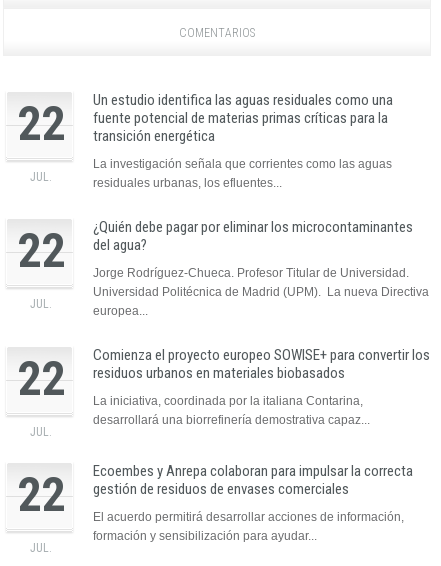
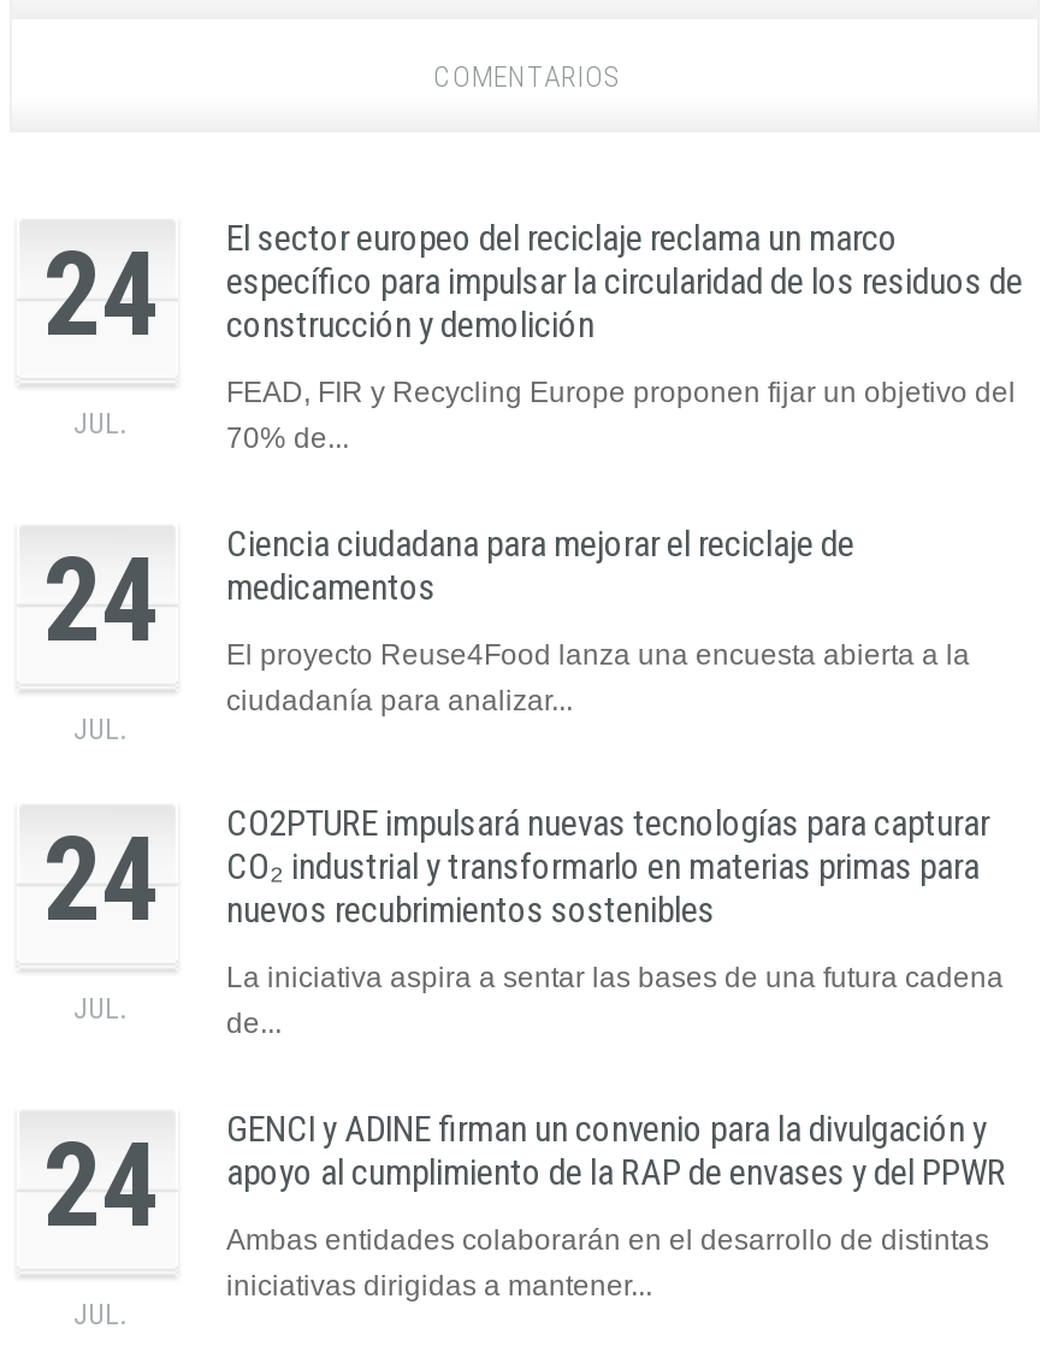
- 22
+ 24

- Un estudio identifica las aguas residuales como una
- fuente potencial de materias primas críticas para la
- transición energética
+ El sector europeo del reciclaje reclama un marco
+ específico para impulsar la circularidad de los residuos de
+ construcción y demolición

- La investigación señala que corrientes como las aguas
- residuales urbanas, los efluentes...
+ FEAD, FIR y Recycling Europe proponen fijar un objetivo del
+ 70% de...

- 22
+ 24

- ¿Quién debe pagar por eliminar los microcontaminantes
- del agua?
+ Ciencia ciudadana para mejorar el reciclaje de
+ medicamentos

- Jorge Rodríguez-Chueca. Profesor Titular de Universidad.
- Universidad Politécnica de Madrid (UPM). La nueva Directiva
- europea...
+ El proyecto Reuse4Food lanza una encuesta abierta a la
+ ciudadanía para analizar...

- 22
+ 24

- Comienza el proyecto europeo SOWISE+ para convertir los
- residuos urbanos en materiales biobasados
+ CO2PTURE impulsará nuevas tecnologías para capturar
+ CO₂ industrial y transformarlo en materias primas para
+ nuevos recubrimientos sostenibles

- La iniciativa, coordinada por la italiana Contarina,
- desarrollará una biorrefinería demostrativa capaz...
+ La iniciativa aspira a sentar las bases de una futura cadena
+ de...

- 22
+ 24

- Ecoembes y Anrepa colaboran para impulsar la correcta
- gestión de residuos de envases comerciales
+ GENCI y ADINE firman un convenio para la divulgación y
+ apoyo al cumplimiento de la RAP de envases y del PPWR

- El acuerdo permitirá desarrollar acciones de información,
- formación y sensibilización para ayudar...
+ Ambas entidades colaborarán en el desarrollo de distintas
+ iniciativas dirigidas a mantener...
